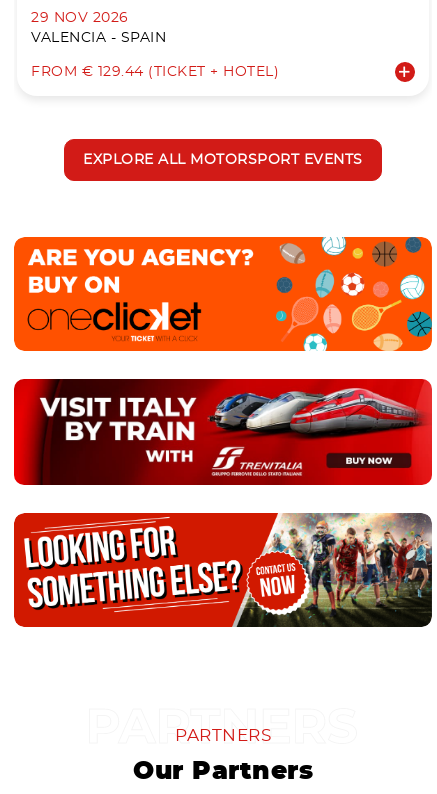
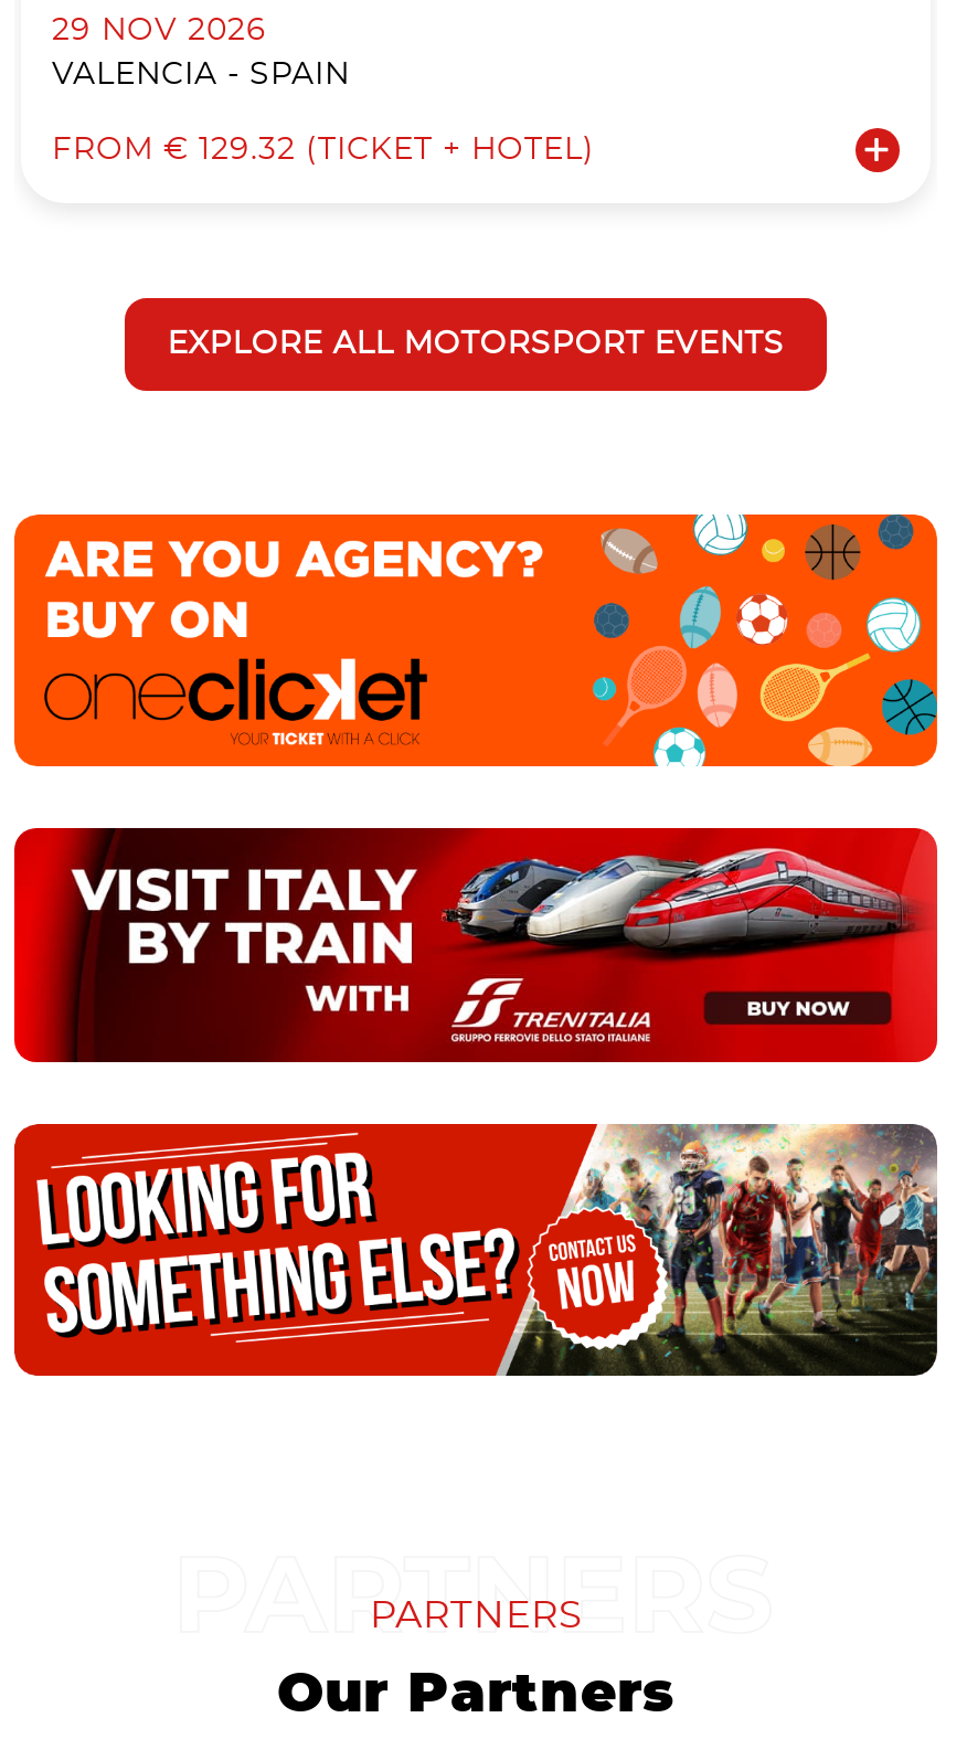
- FROM € 129.44 (TICKET + HOTEL)
+ FROM € 129.32 (TICKET + HOTEL)
